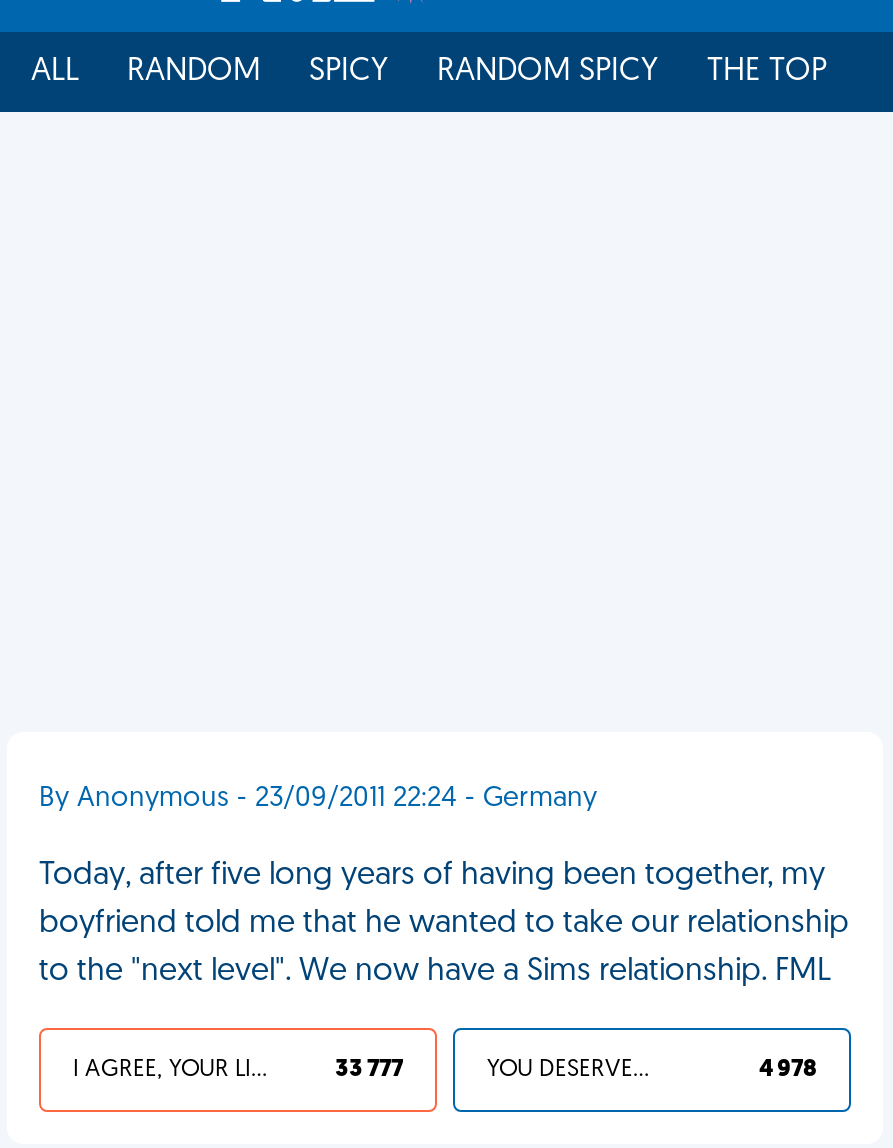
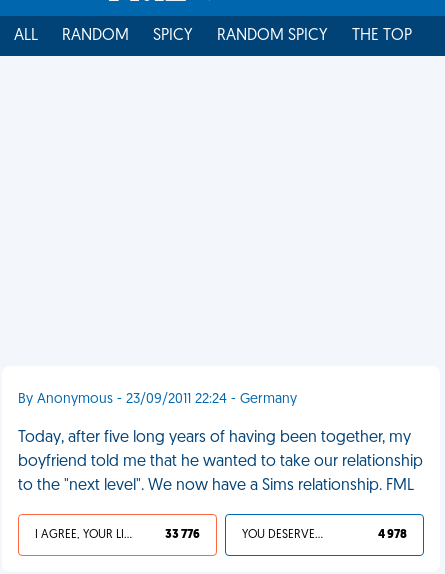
- 33 777
+ 33 776
